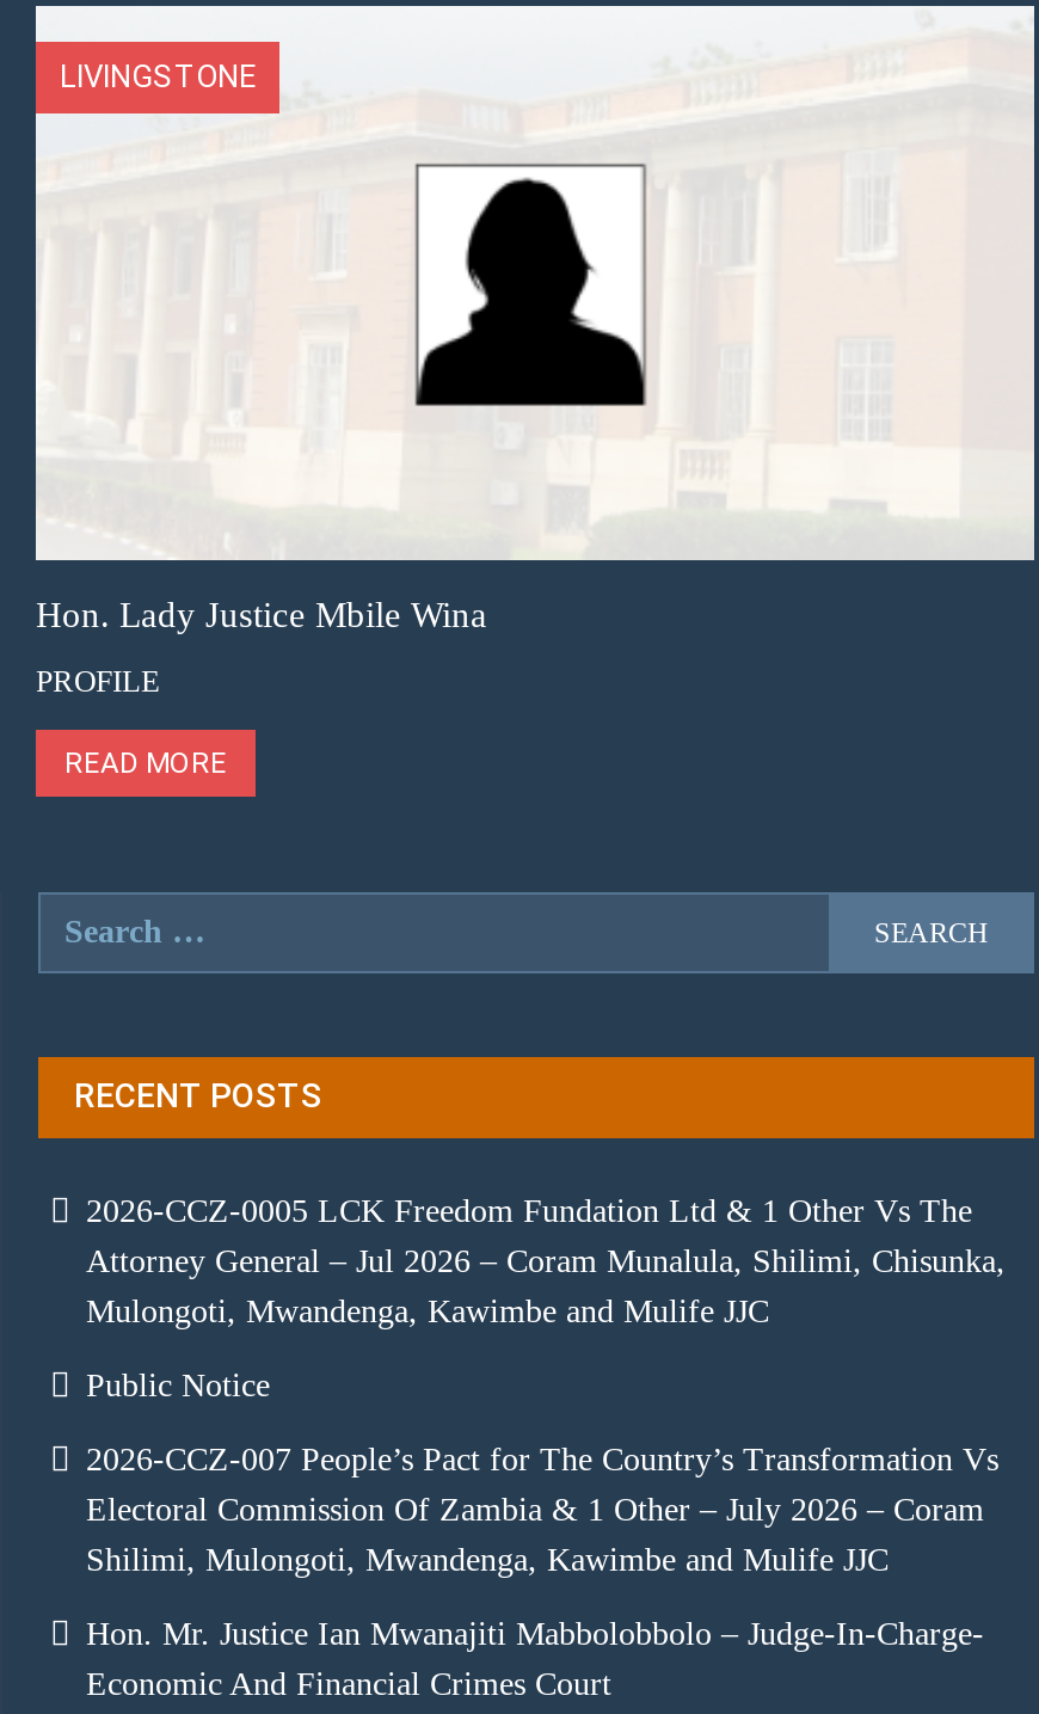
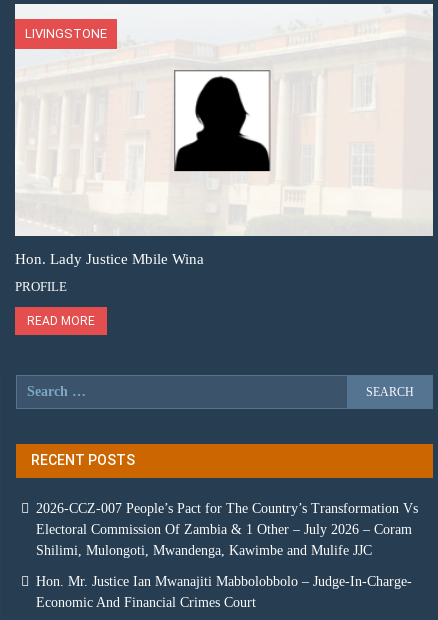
- 2026-CCZ-0005 LCK Freedom Fundation Ltd & 1 Other Vs The
- Attorney General – Jul 2026 – Coram Munalula, Shilimi, Chisunka,
- Mulongoti, Mwandenga, Kawimbe and Mulife JJC
- Public Notice
